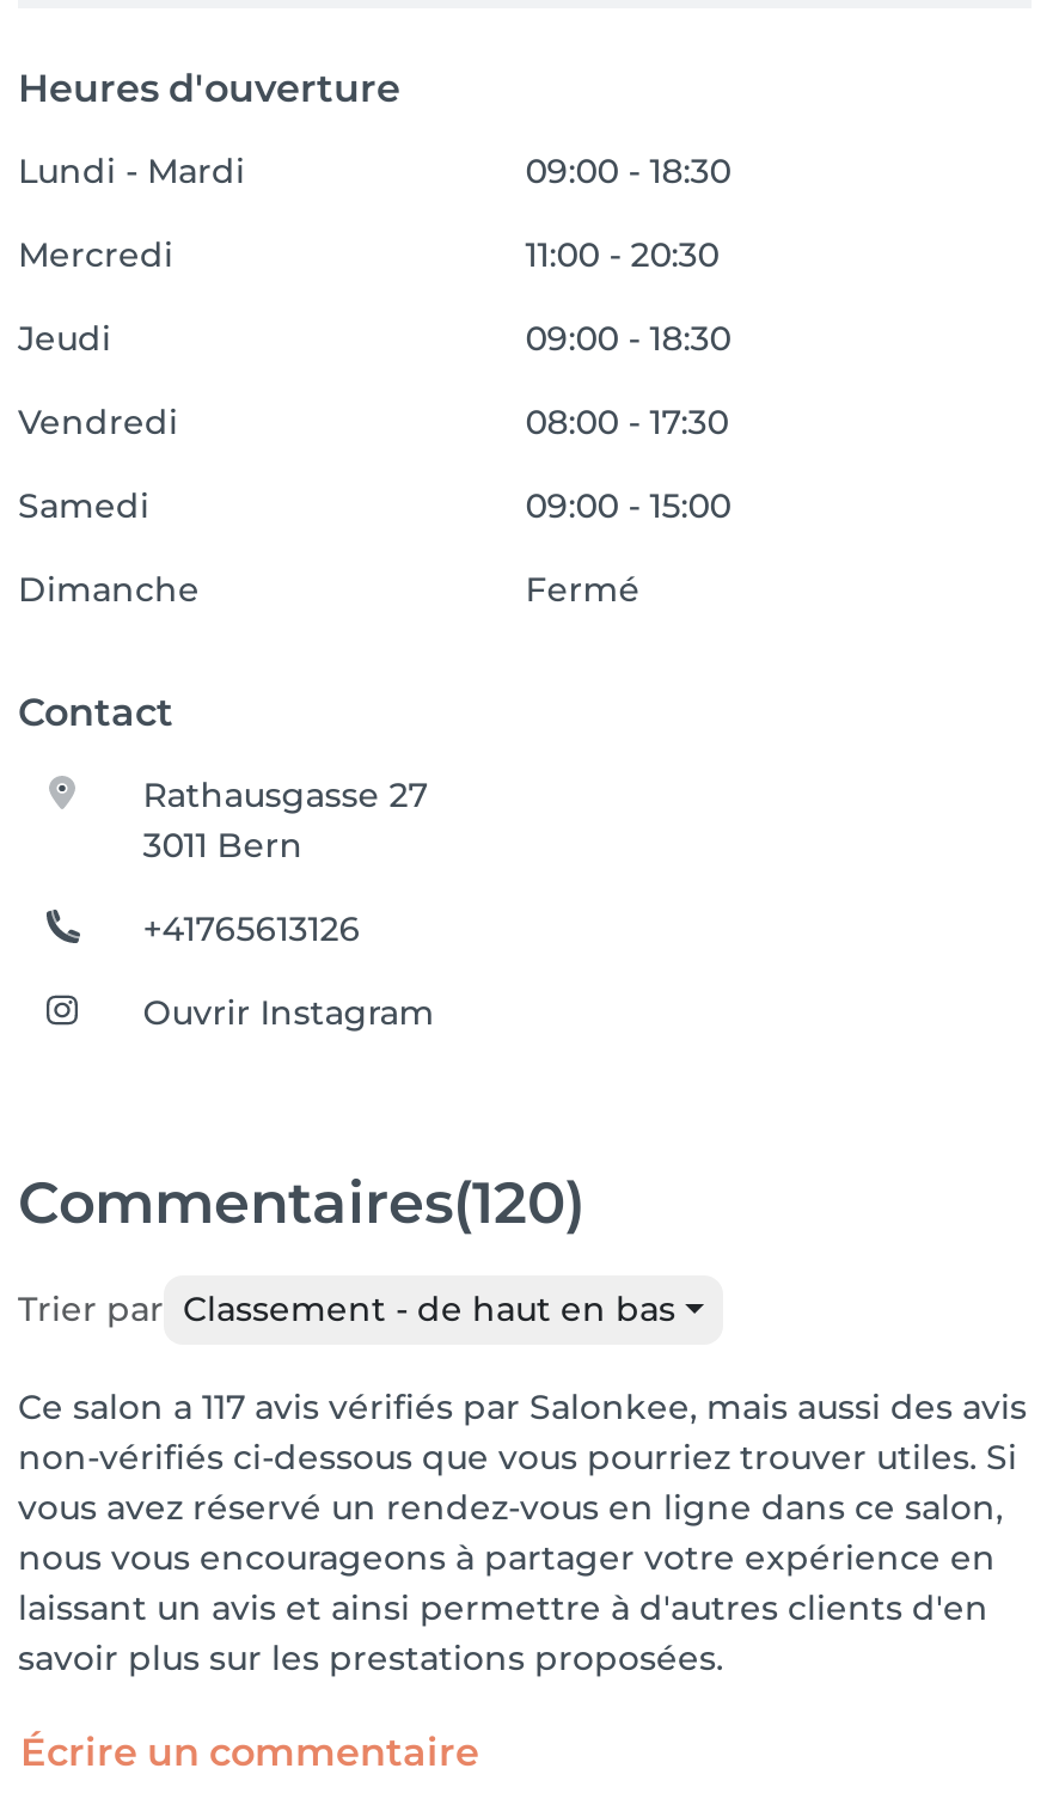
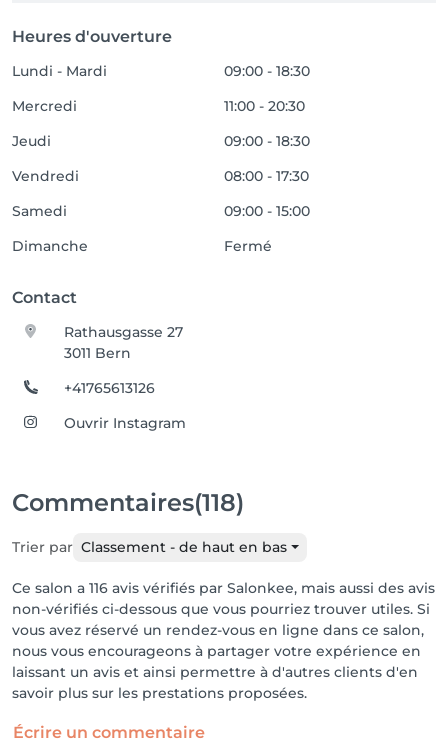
- Commentaires(120)
+ Commentaires(118)

- Ce salon a 117 avis vérifiés par Salonkee, mais aussi des avis
+ Ce salon a 116 avis vérifiés par Salonkee, mais aussi des avis
